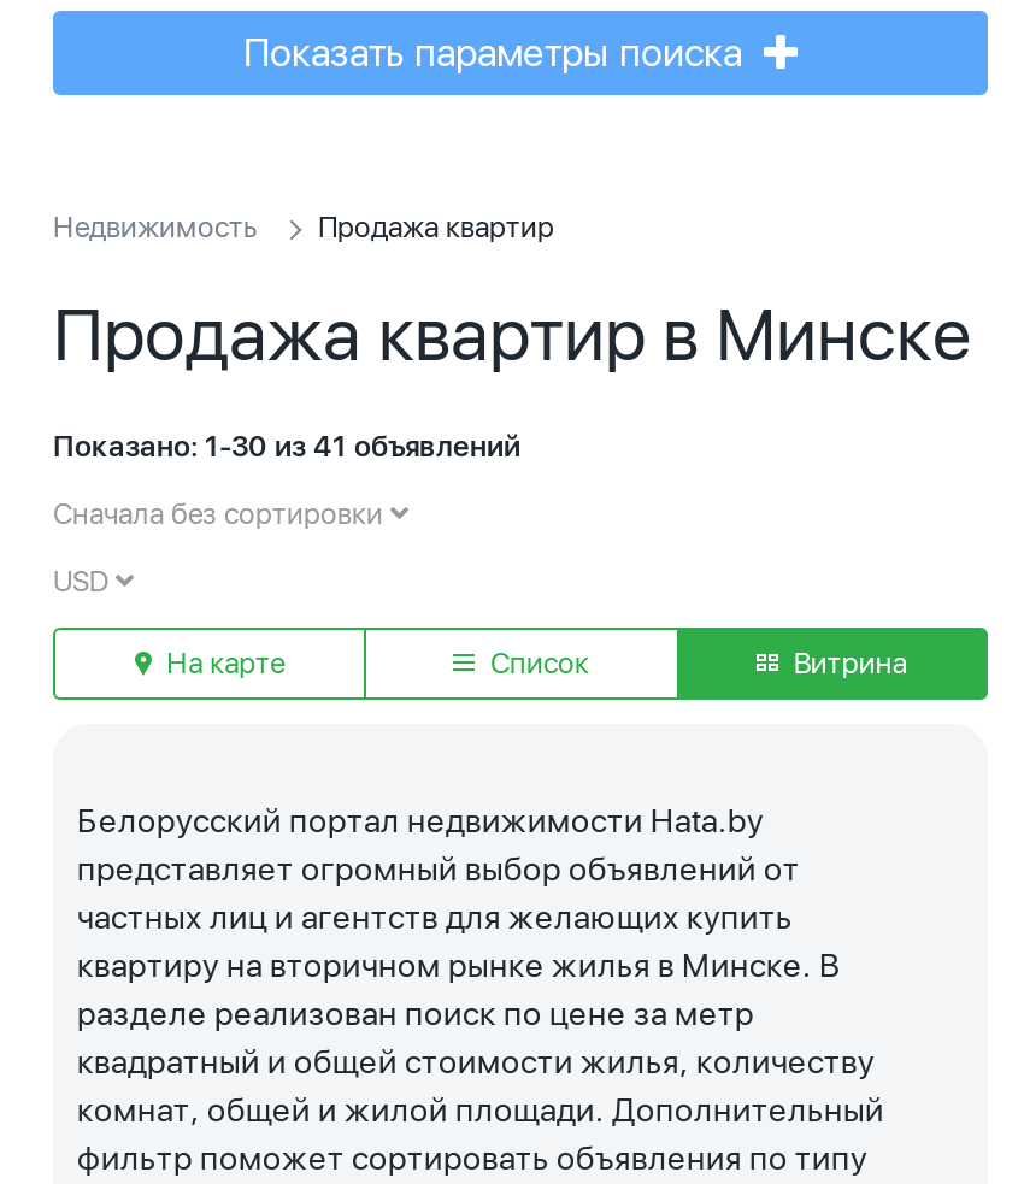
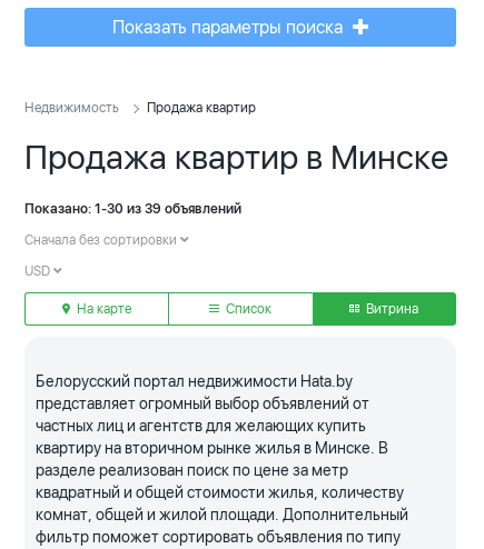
- Показано: 1-30 из 41 объявлений
+ Показано: 1-30 из 39 объявлений
